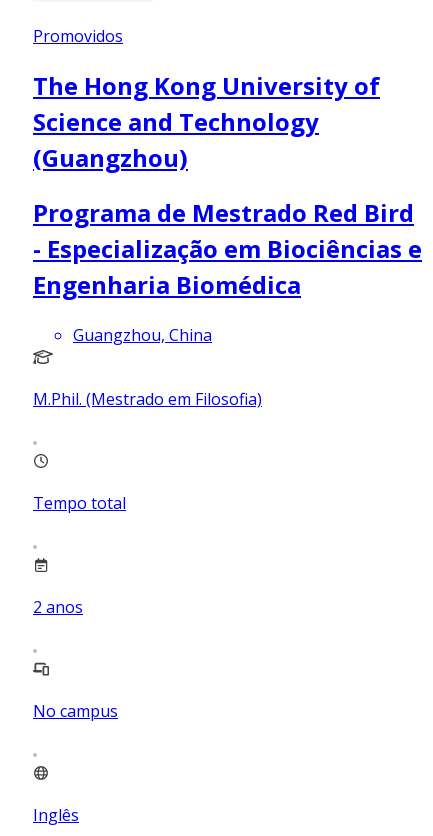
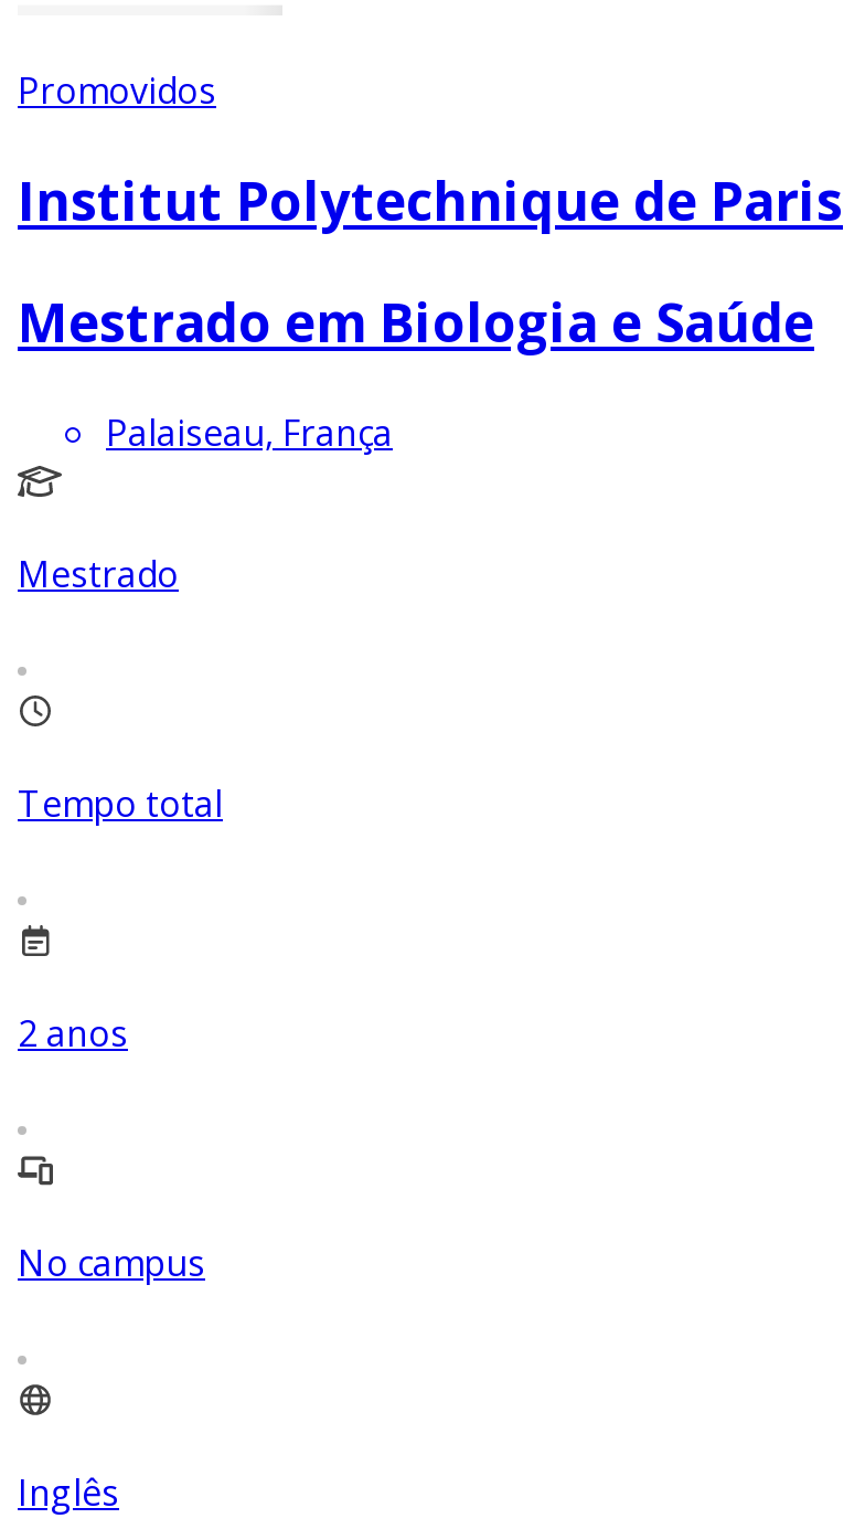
- The Hong Kong University of
- Science and Technology
- (Guangzhou)
+ Institut Polytechnique de Paris

- Programa de Mestrado Red Bird
- - Especialização em Biociências e
- Engenharia Biomédica
+ Mestrado em Biologia e Saúde

- Guangzhou, China
+ Palaiseau, França

- M.Phil. (Mestrado em Filosofia)
+ Mestrado
